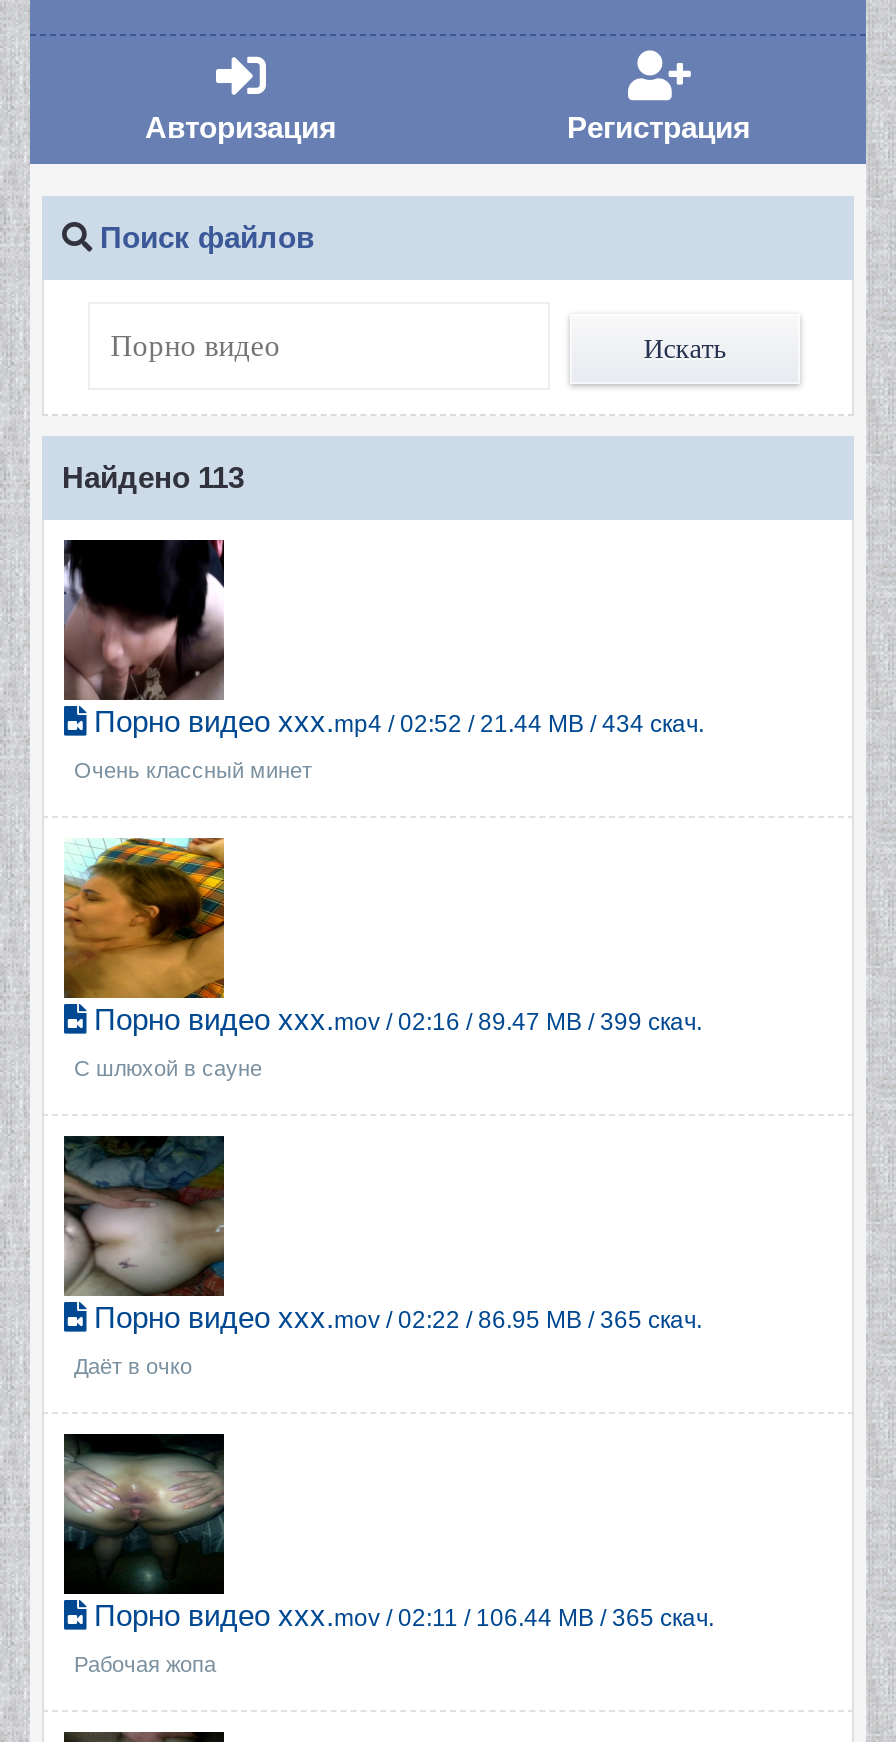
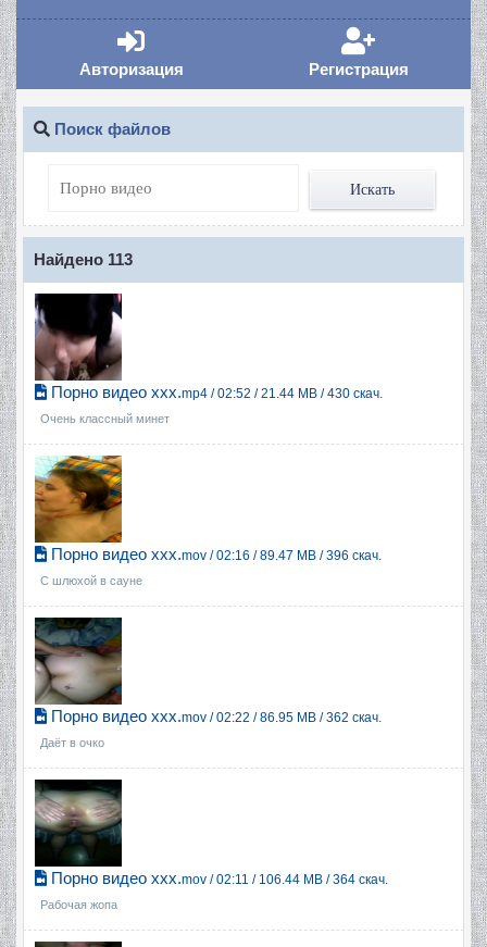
- Порно видео ххх.mp4 / 02:52 / 21.44 MB / 434 скач.
+ Порно видео ххх.mp4 / 02:52 / 21.44 MB / 430 скач.

- Порно видео ххх.mov / 02:16 / 89.47 MB / 399 скач.
+ Порно видео ххх.mov / 02:16 / 89.47 MB / 396 скач.

- Порно видео ххх.mov / 02:22 / 86.95 MB / 365 скач.
+ Порно видео ххх.mov / 02:22 / 86.95 MB / 362 скач.

- Порно видео ххх.mov / 02:11 / 106.44 MB / 365 скач.
+ Порно видео ххх.mov / 02:11 / 106.44 MB / 364 скач.
